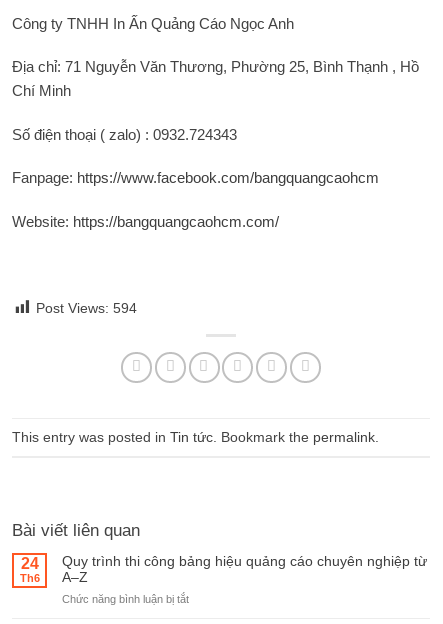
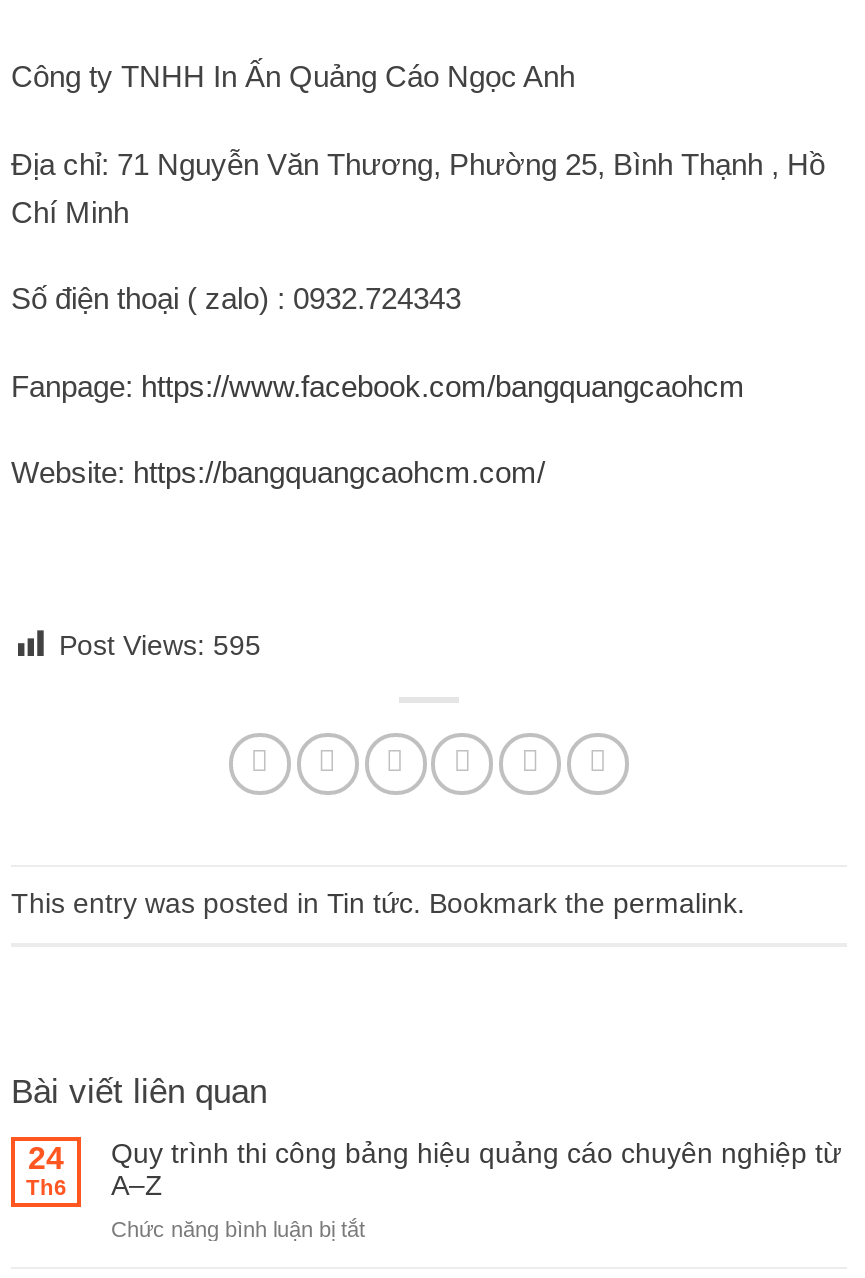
- Post Views: 594
+ Post Views: 595
